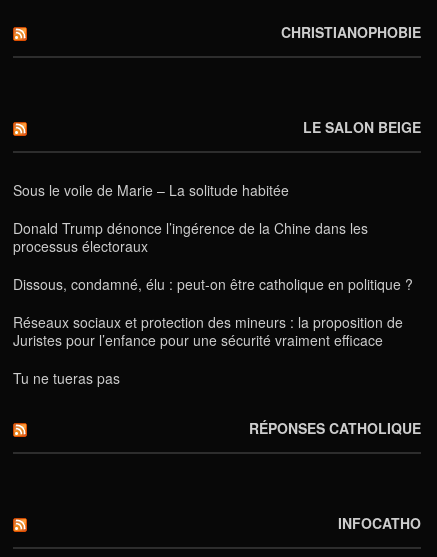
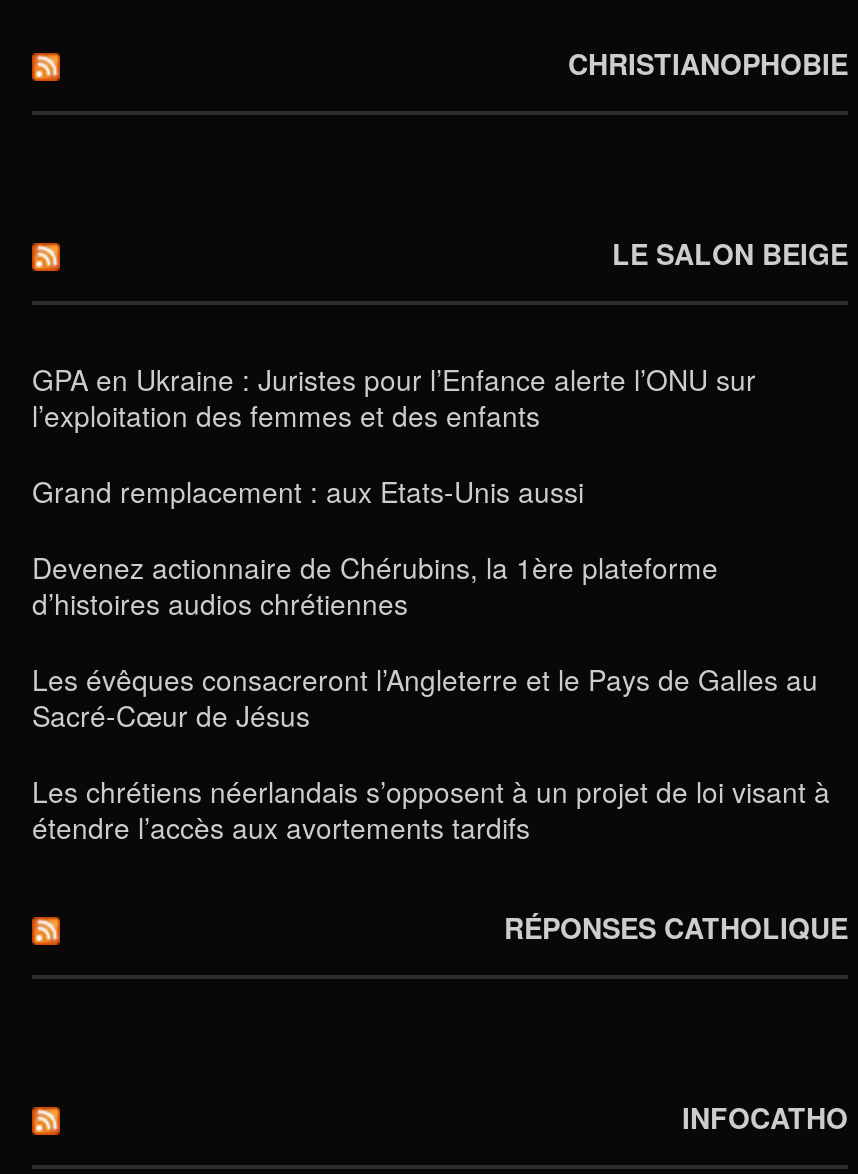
- Sous le voile de Marie – La solitude habitée
+ GPA en Ukraine : Juristes pour l’Enfance alerte l’ONU sur
+ l’exploitation des femmes et des enfants

- Donald Trump dénonce l’ingérence de la Chine dans les
- processus électoraux
+ Grand remplacement : aux Etats-Unis aussi

- Dissous, condamné, élu : peut-on être catholique en politique ?
+ Devenez actionnaire de Chérubins, la 1ère plateforme
+ d’histoires audios chrétiennes

- Réseaux sociaux et protection des mineurs : la proposition de
- Juristes pour l’enfance pour une sécurité vraiment efficace
+ Les évêques consacreront l’Angleterre et le Pays de Galles au
+ Sacré-Cœur de Jésus

- Tu ne tueras pas
+ Les chrétiens néerlandais s’opposent à un projet de loi visant à
+ étendre l’accès aux avortements tardifs
